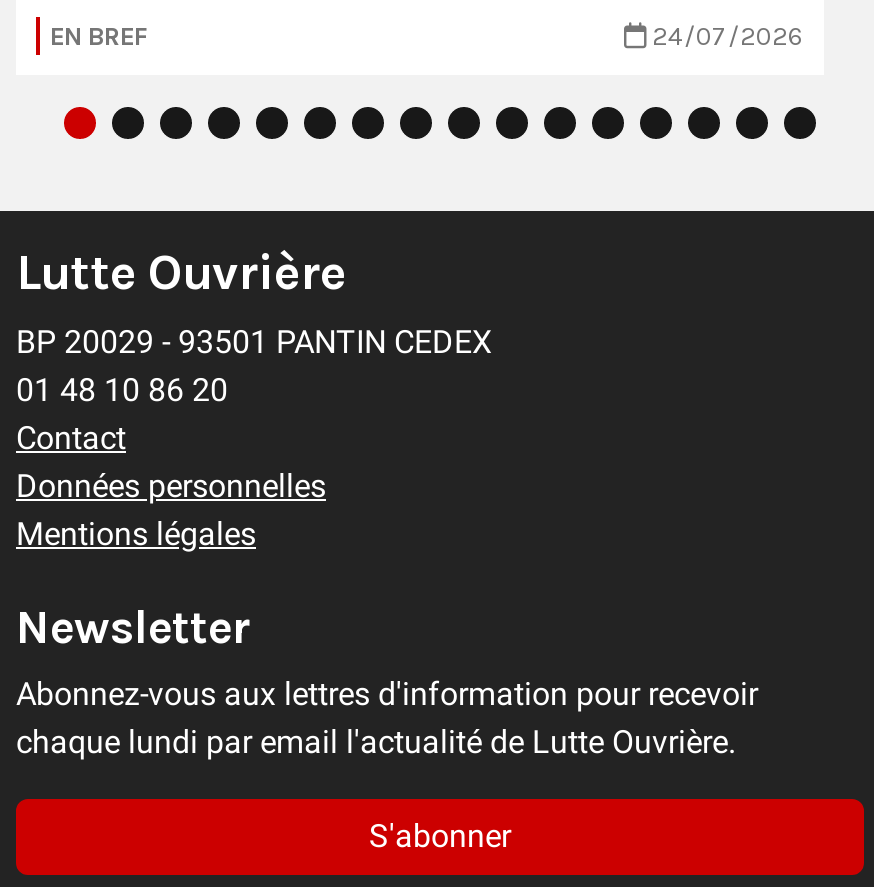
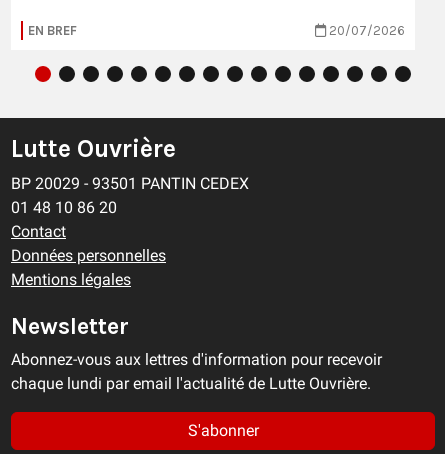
- 24/07/2026
+ 20/07/2026
